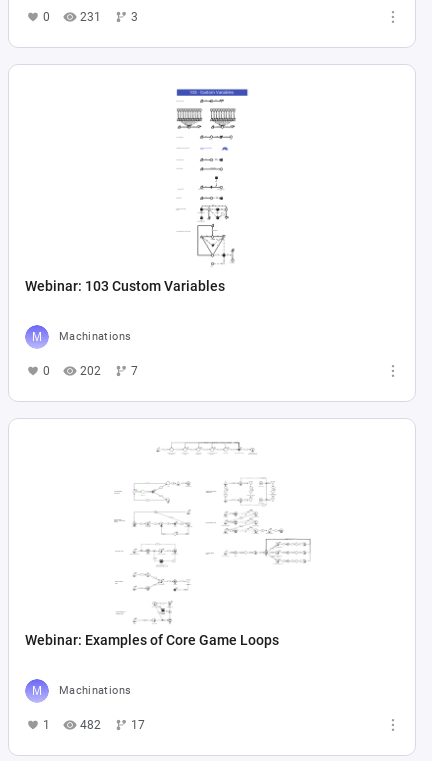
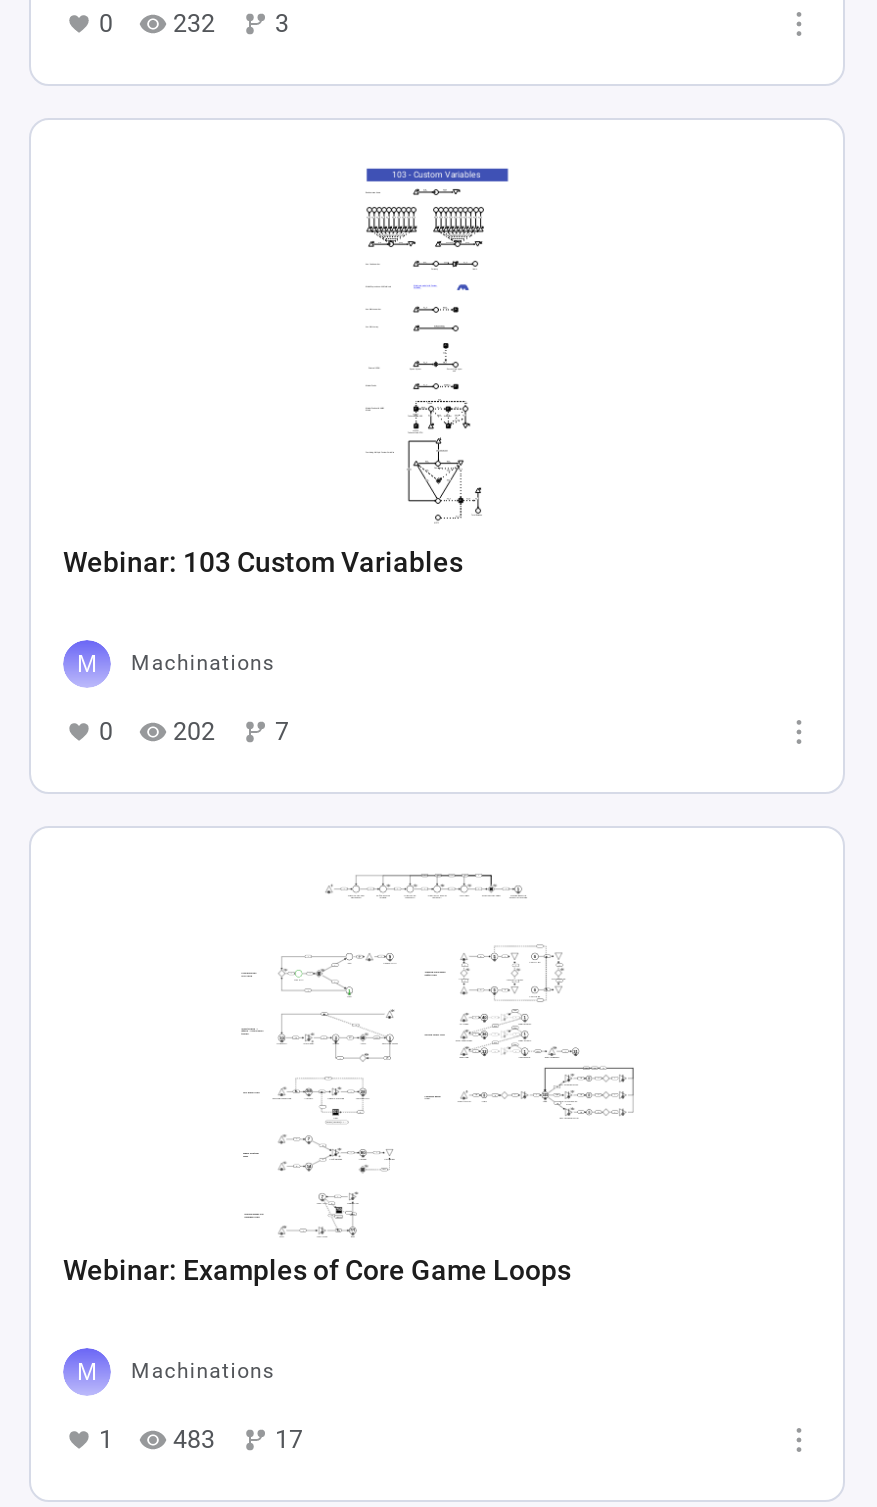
- 231
+ 232

- 482
+ 483
